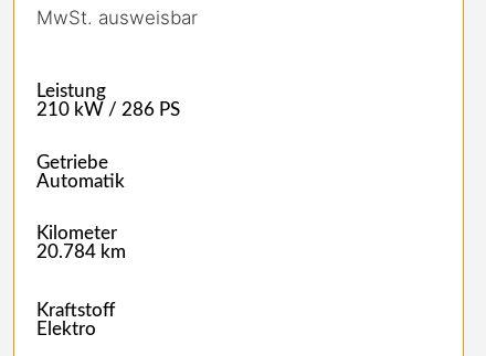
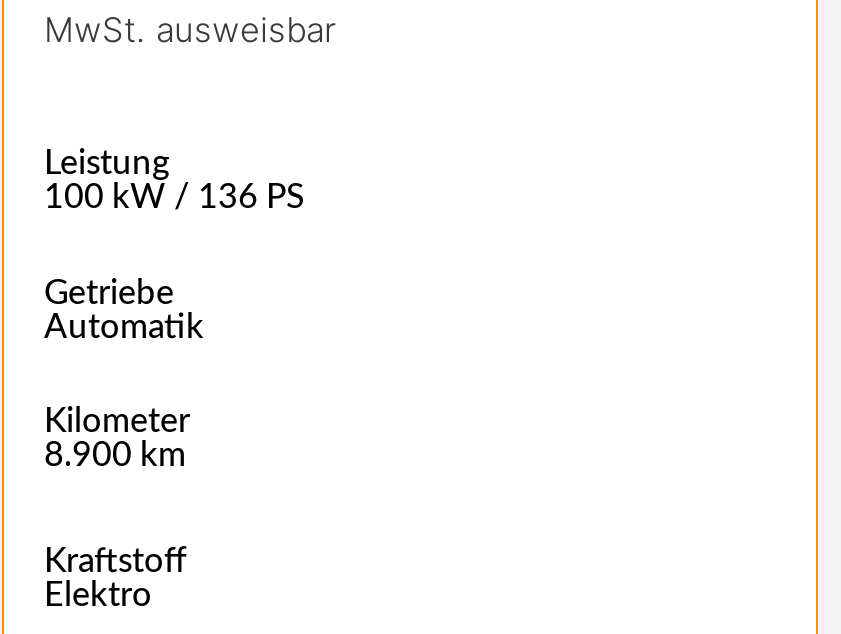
- 210 kW / 286 PS
+ 100 kW / 136 PS

- 20.784 km
+ 8.900 km
